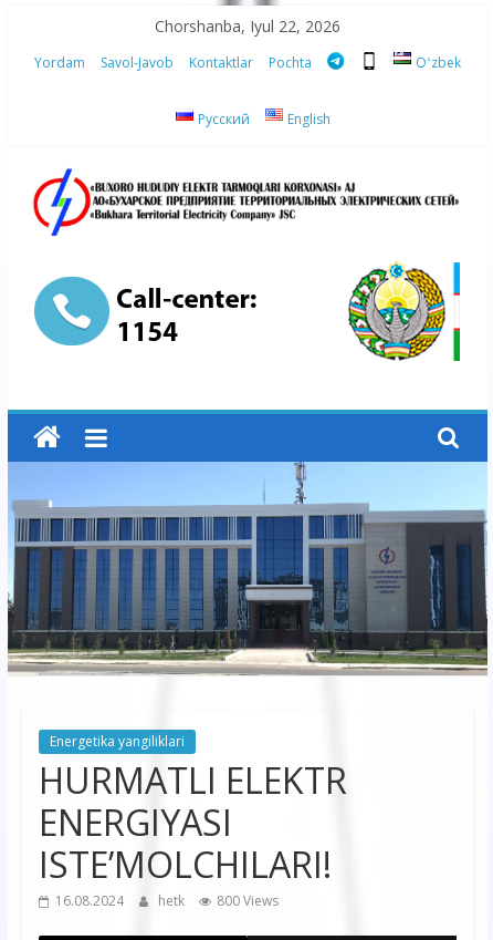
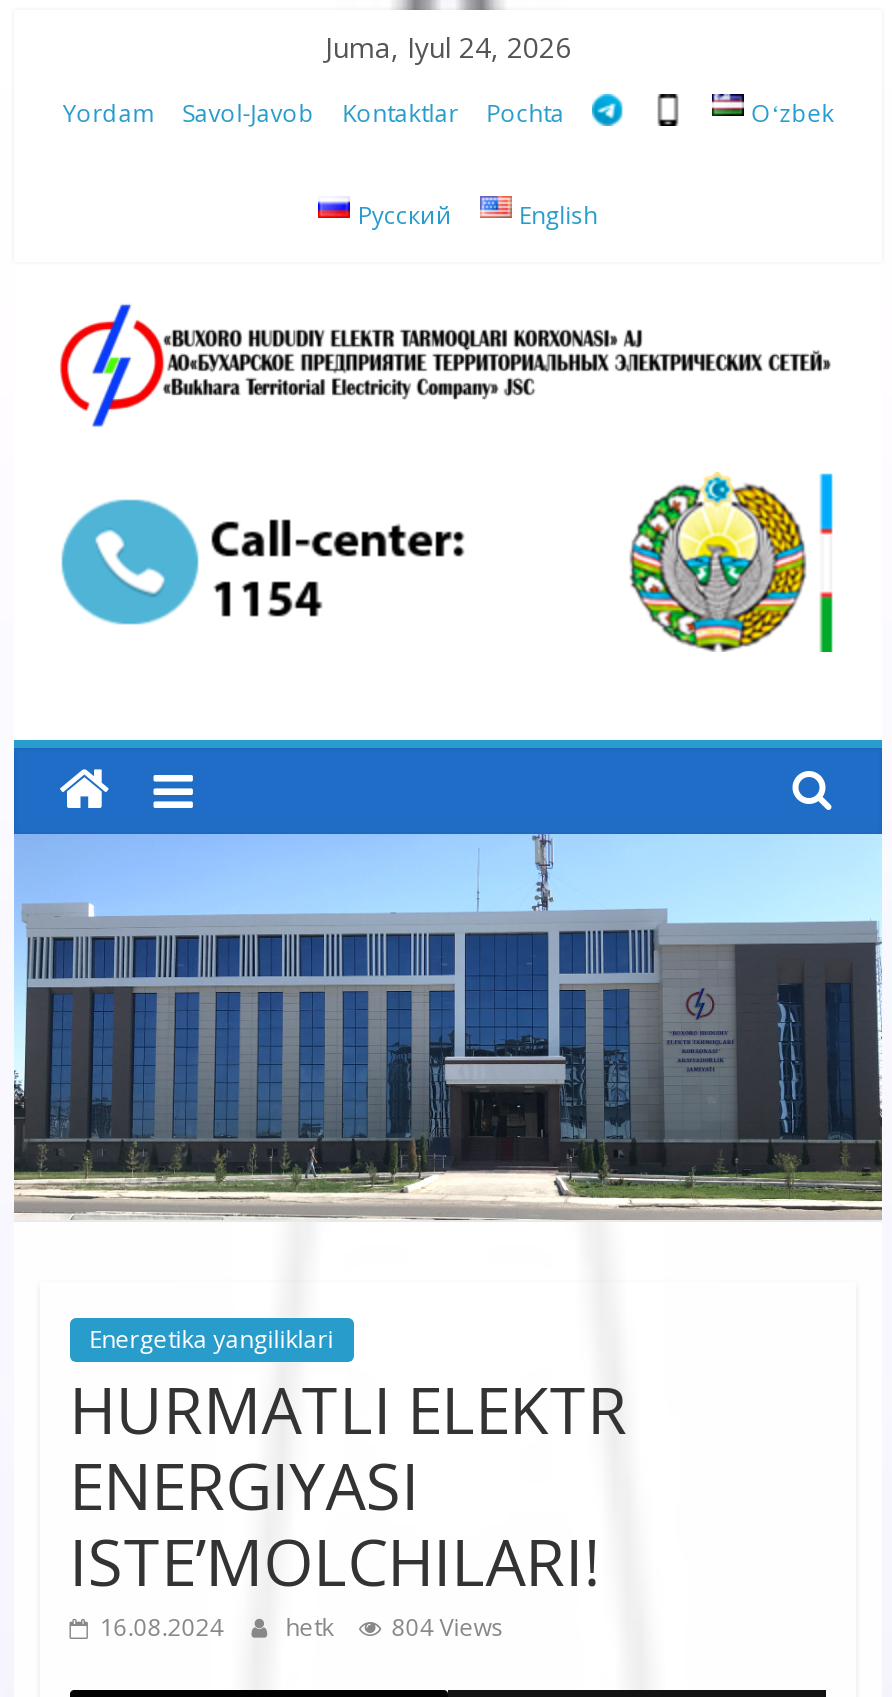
- Chorshanba, Iyul 22, 2026
+ Juma, Iyul 24, 2026

- 16.08.2024 hetk 800 Views
+ 16.08.2024 hetk 804 Views
